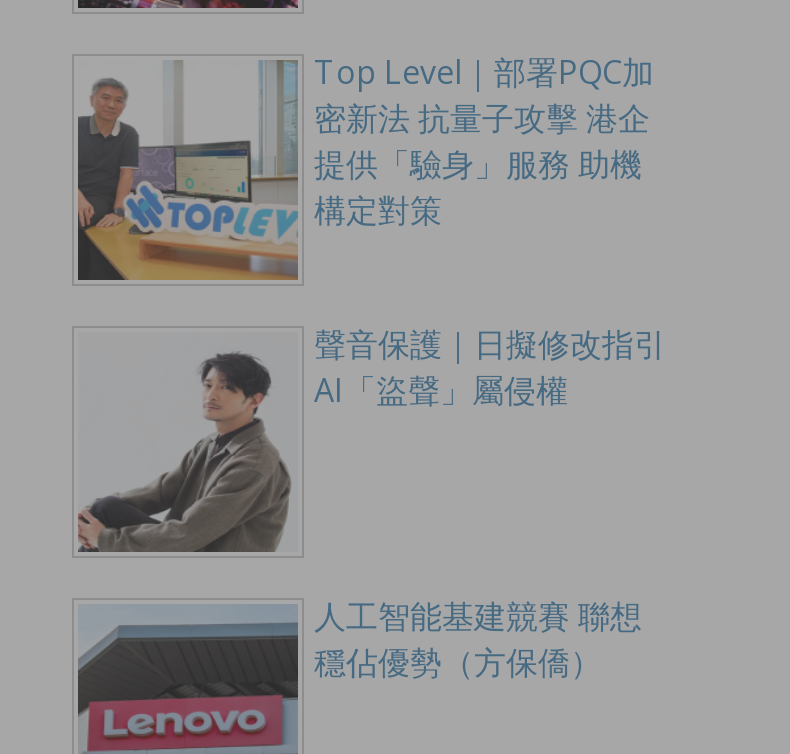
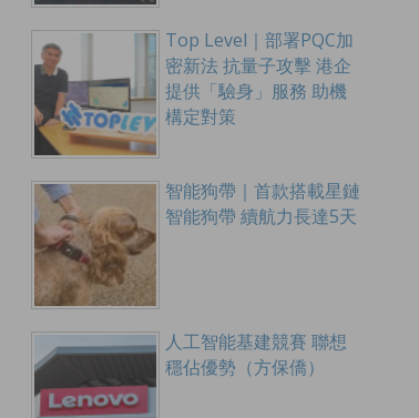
- [image]
- 聲音保護｜日擬修改指引
- AI「盜聲」屬侵權
+ [image]
+ 智能狗帶｜首款搭載星鏈
+ 智能狗帶 續航力長達5天
